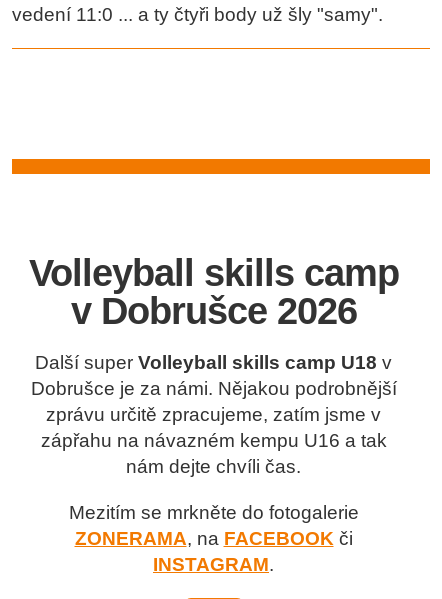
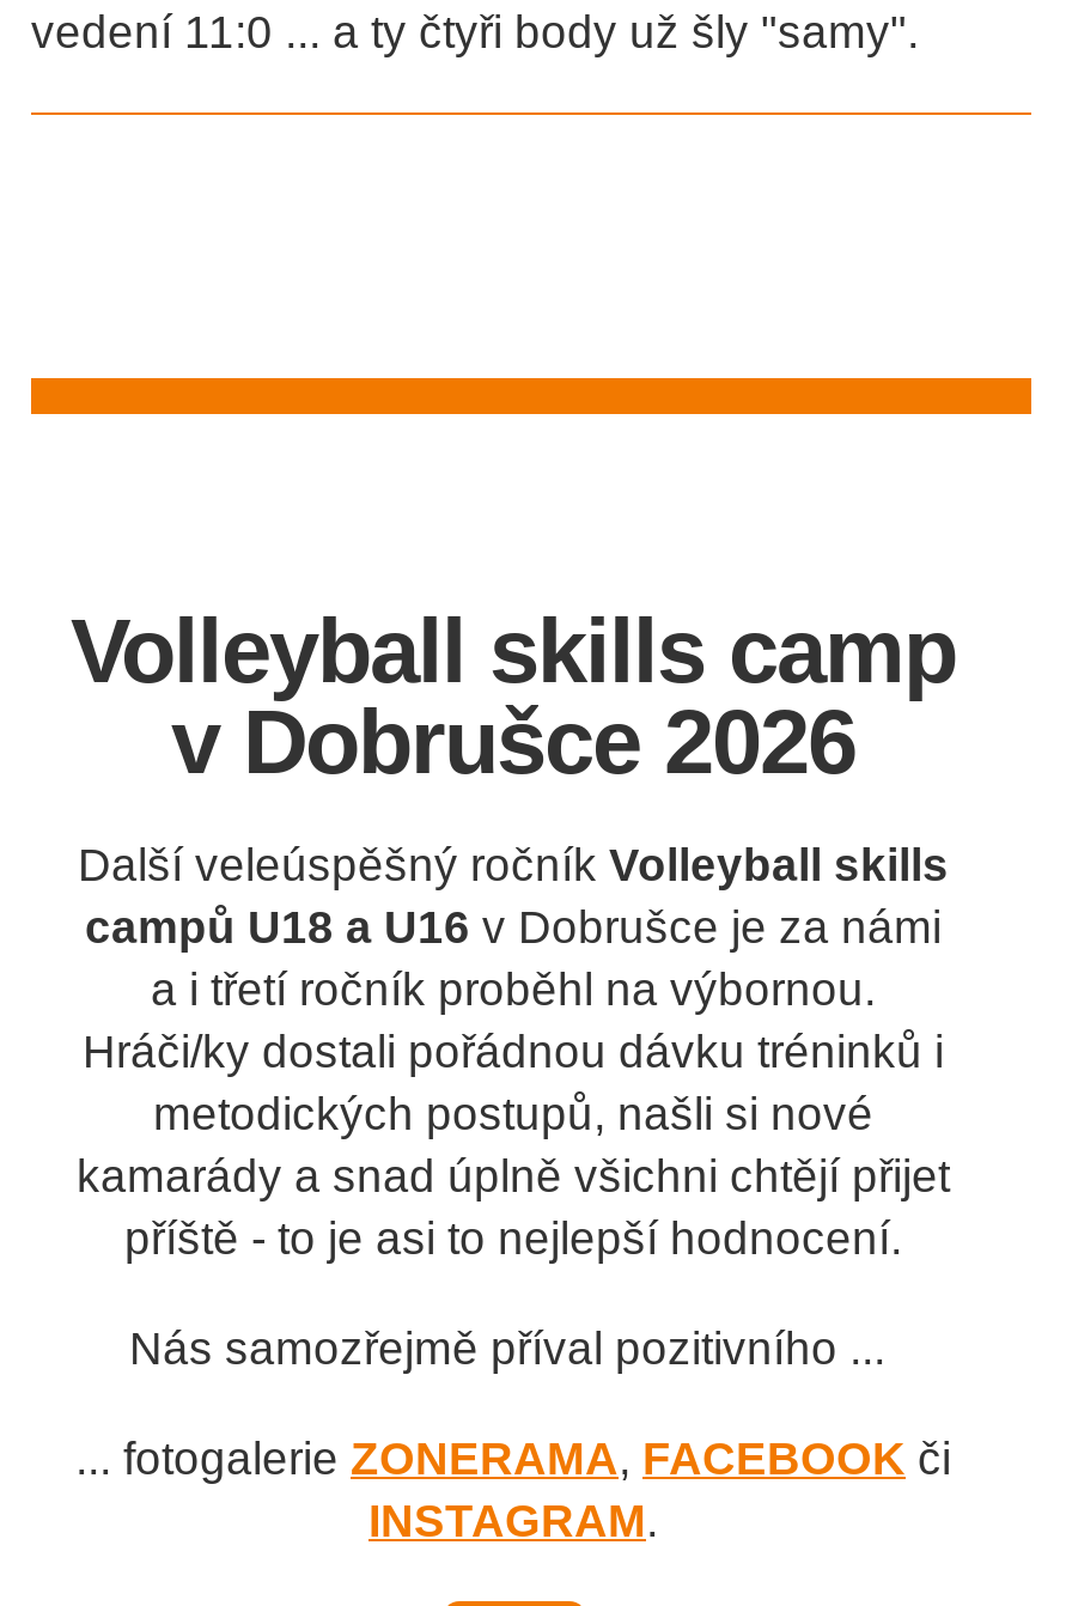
- Další super Volleyball skills camp U18 v
- Dobrušce je za námi. Nějakou podrobnější
- zprávu určitě zpracujeme, zatím jsme v
- zápřahu na návazném kempu U16 a tak
- nám dejte chvíli čas.
- Mezitím se mrkněte do fotogalerie
- ZONERAMA, na FACEBOOK či
+ Další veleúspěšný ročník Volleyball skills
+ campů U18 a U16 v Dobrušce je za námi
+ a i třetí ročník proběhl na výbornou.
+ Hráči/ky dostali pořádnou dávku tréninků i
+ metodických postupů, našli si nové
+ kamarády a snad úplně všichni chtějí přijet
+ příště - to je asi to nejlepší hodnocení.
+ Nás samozřejmě příval pozitivního ...
+ ... fotogalerie ZONERAMA, FACEBOOK či
